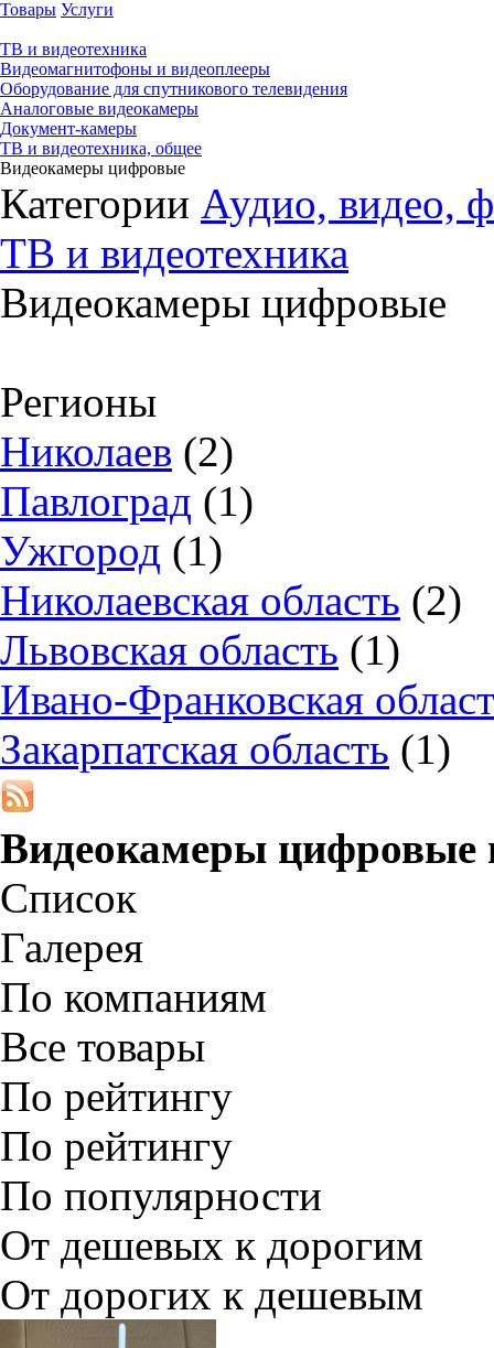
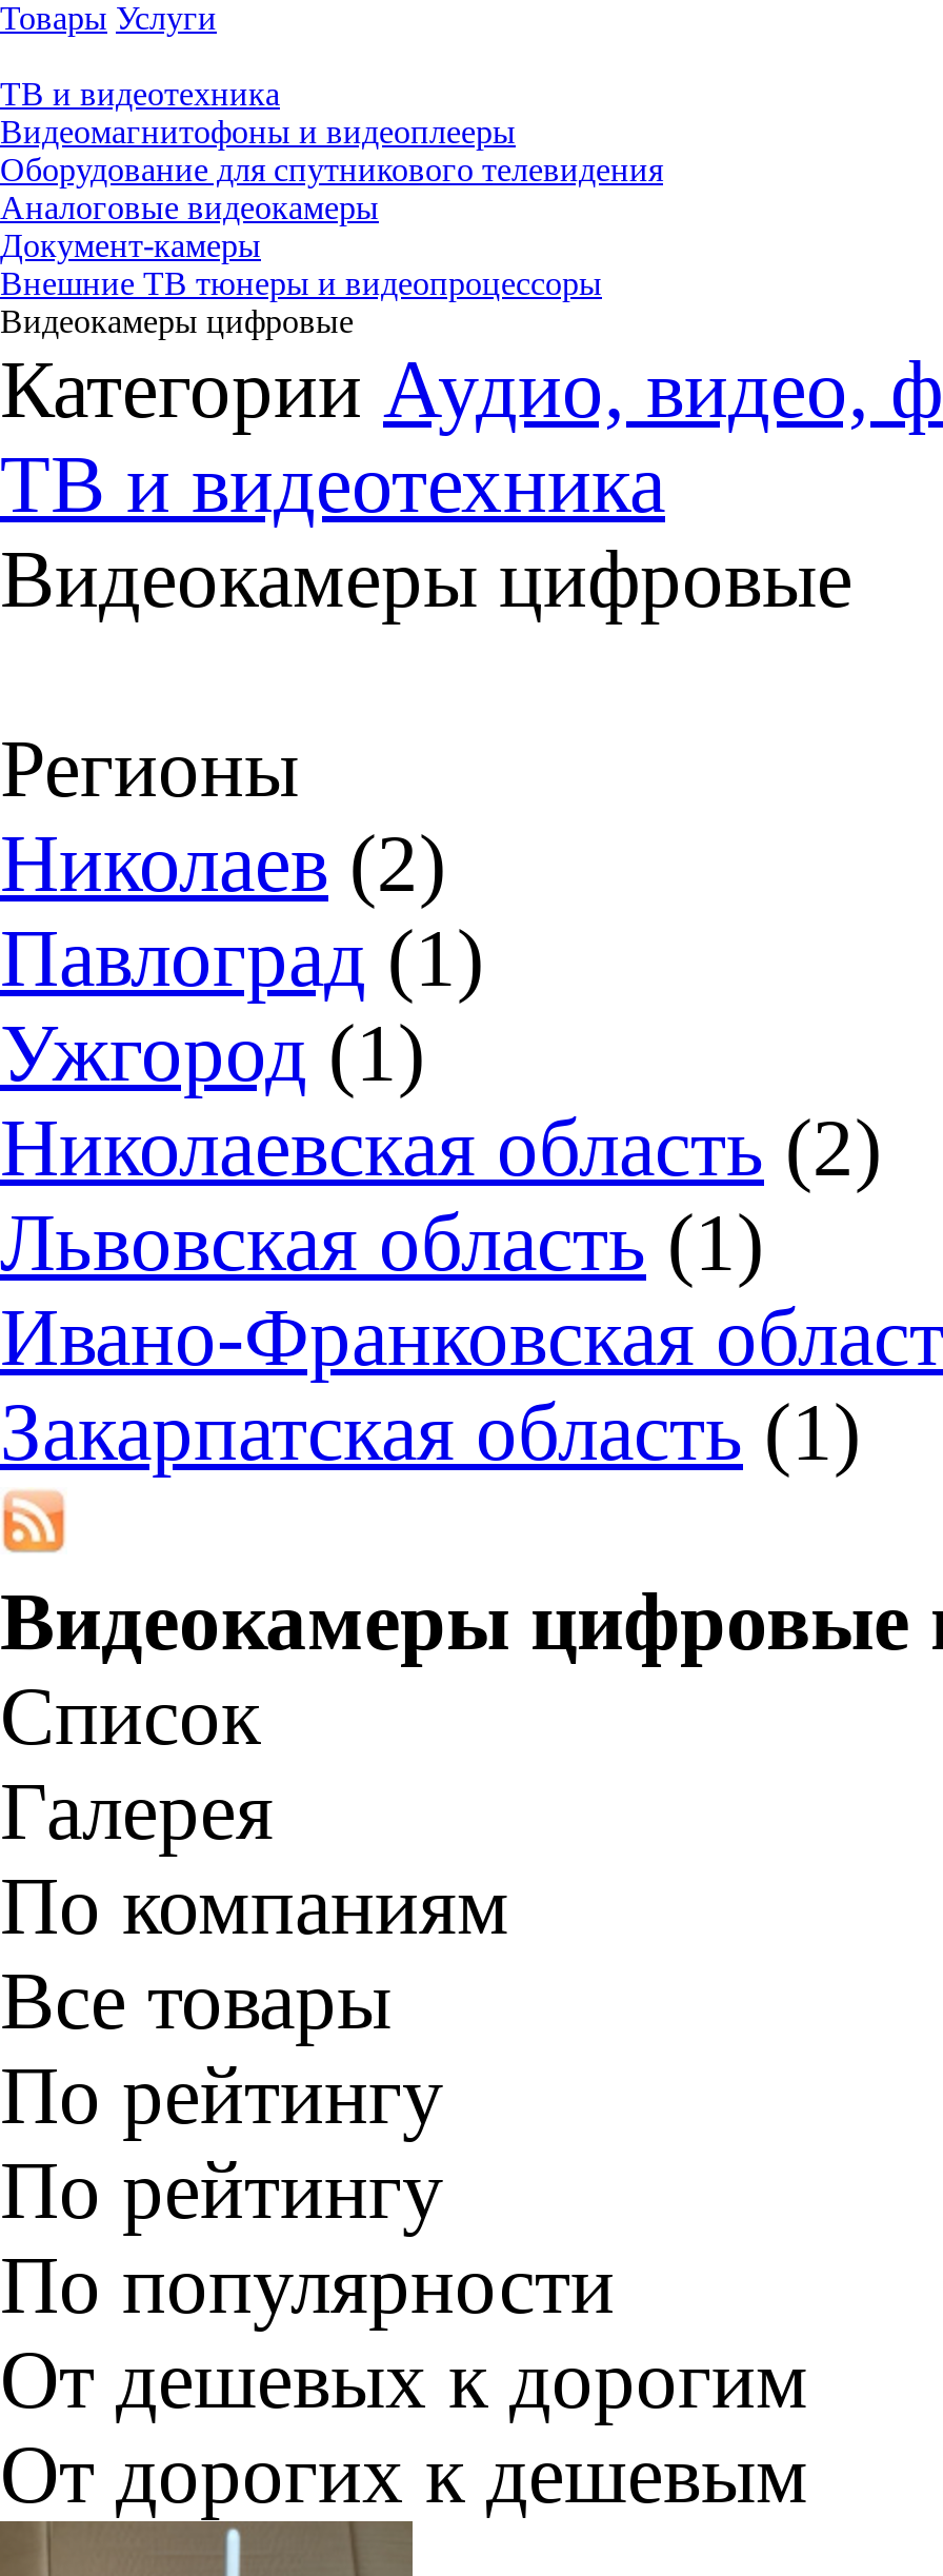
- ТВ и видеотехника, общее
+ Внешние ТВ тюнеры и видеопроцессоры
